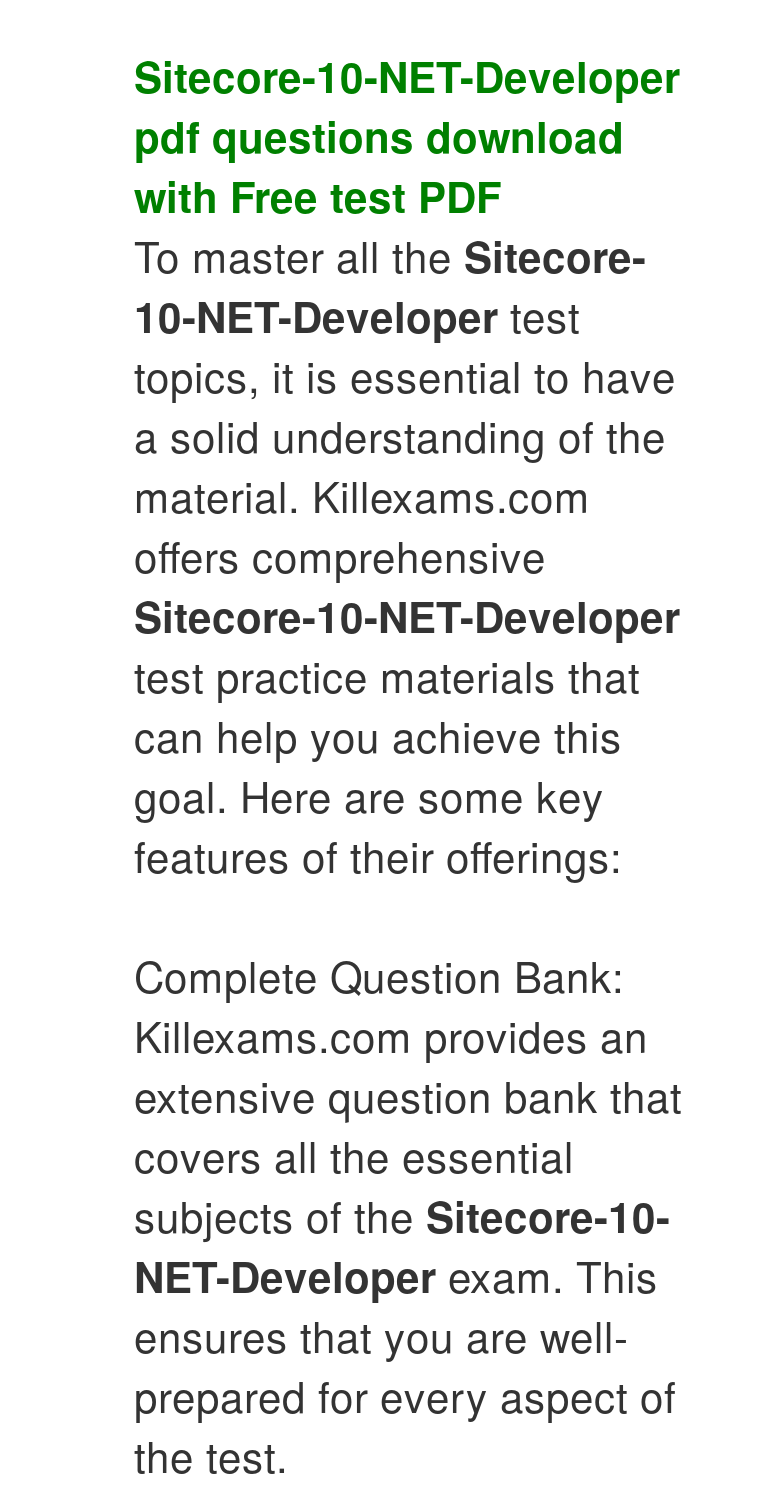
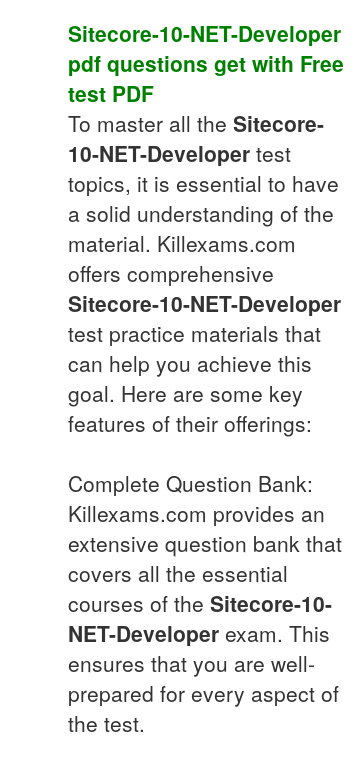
- pdf questions download
- with Free test PDF
+ pdf questions get with Free
+ test PDF

- subjects of the Sitecore-10-
+ courses of the Sitecore-10-
